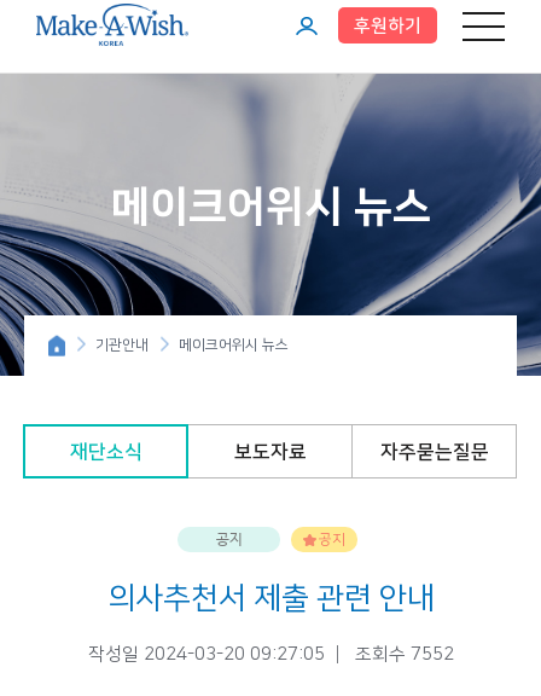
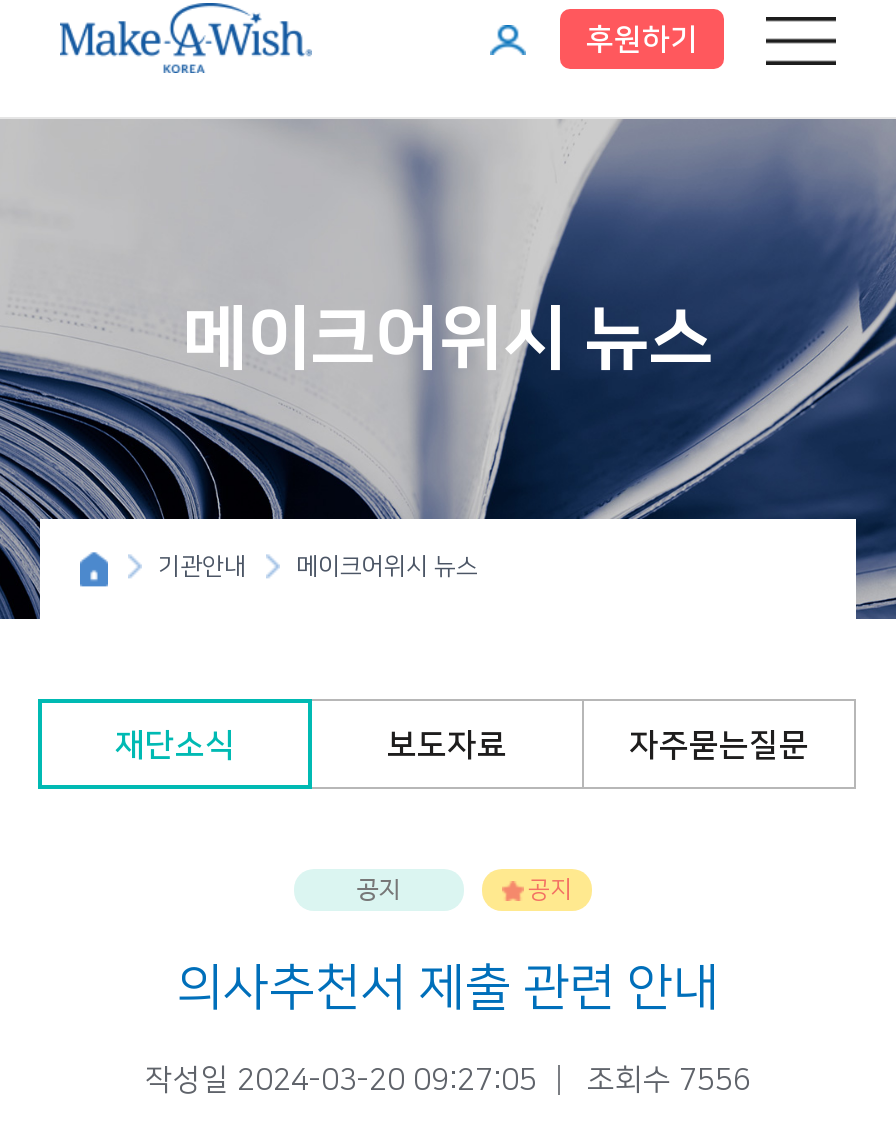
- 작성일 2024-03-20 09:27:05 조회수 7552
+ 작성일 2024-03-20 09:27:05 조회수 7556
